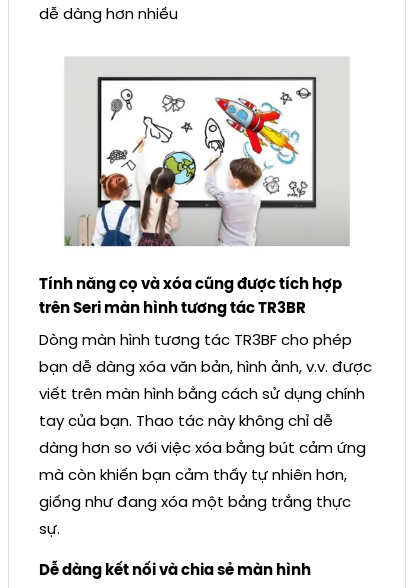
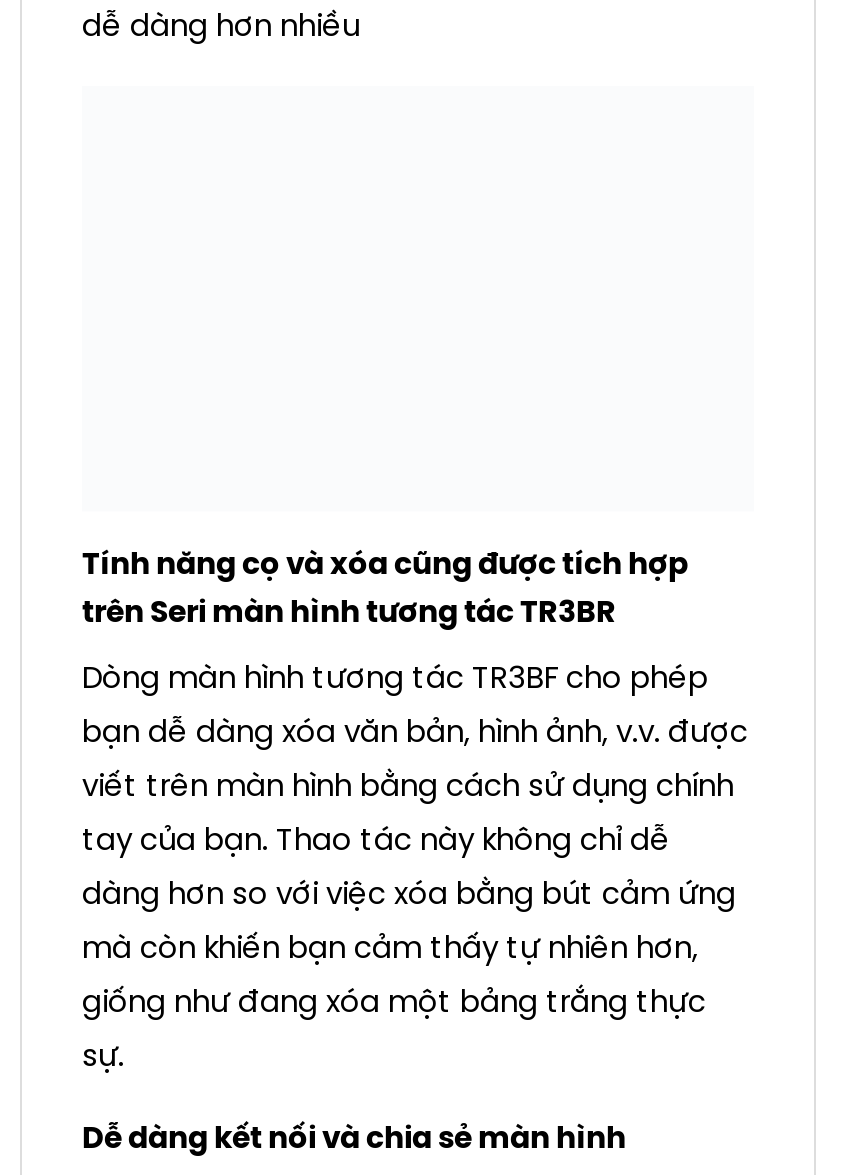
- [image]
